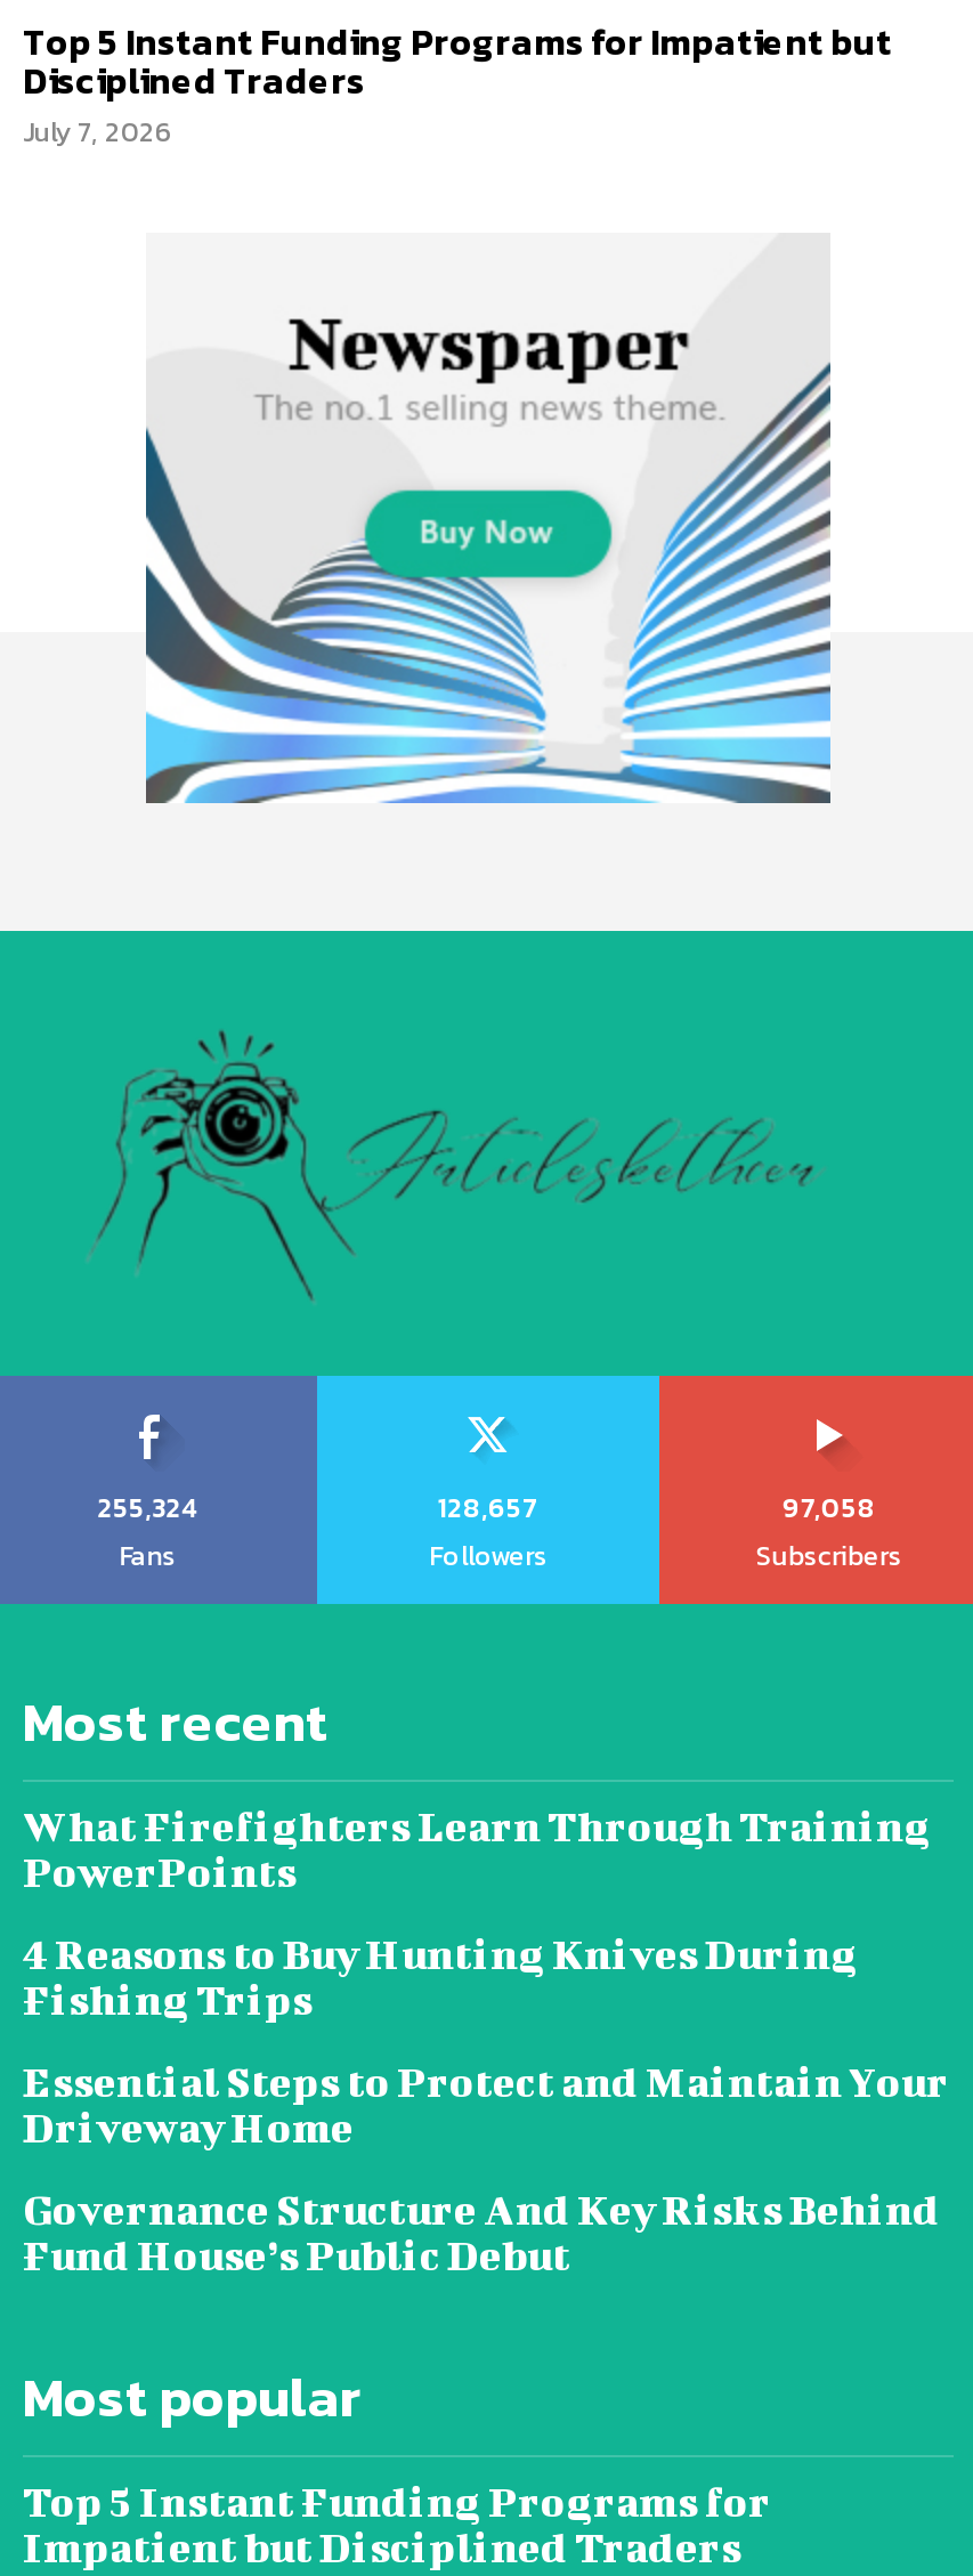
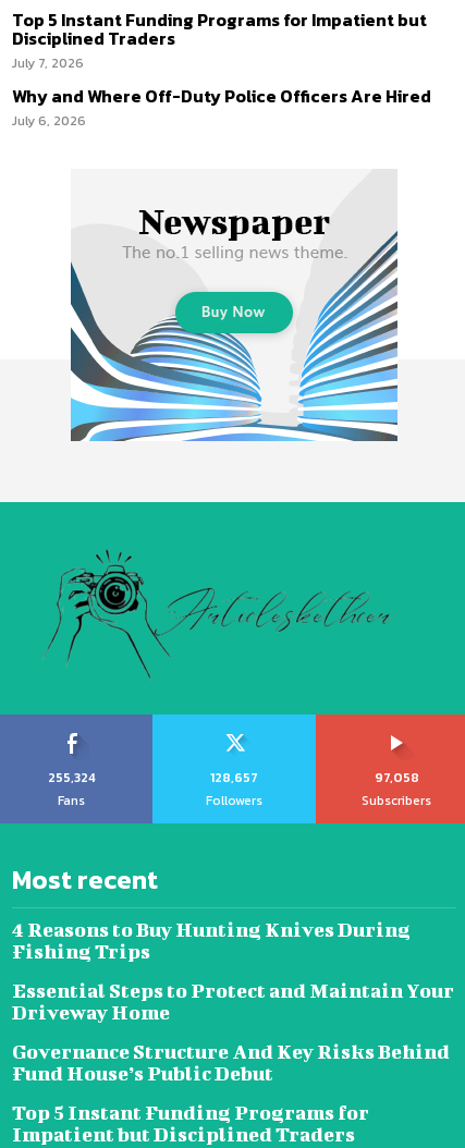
+ Why and Where Off-Duty Police Officers Are Hired
+ July 6, 2026

moved down: [image]

moved down: [image]

moved down: 255,324 | Fans | 128,657 | Followers | 97,058 | Subscribers | Most recent

- What Firefighters Learn Through Training
- PowerPoints

- Most popular
